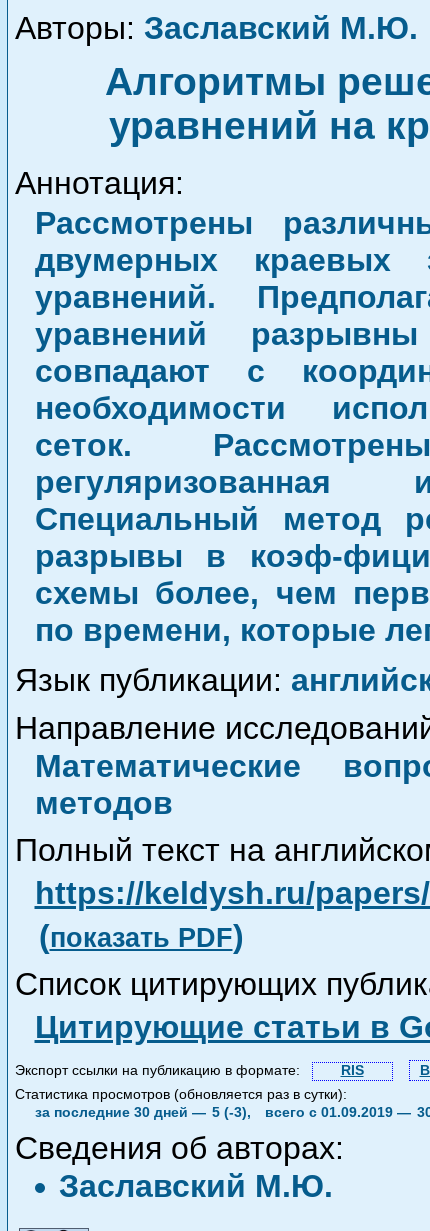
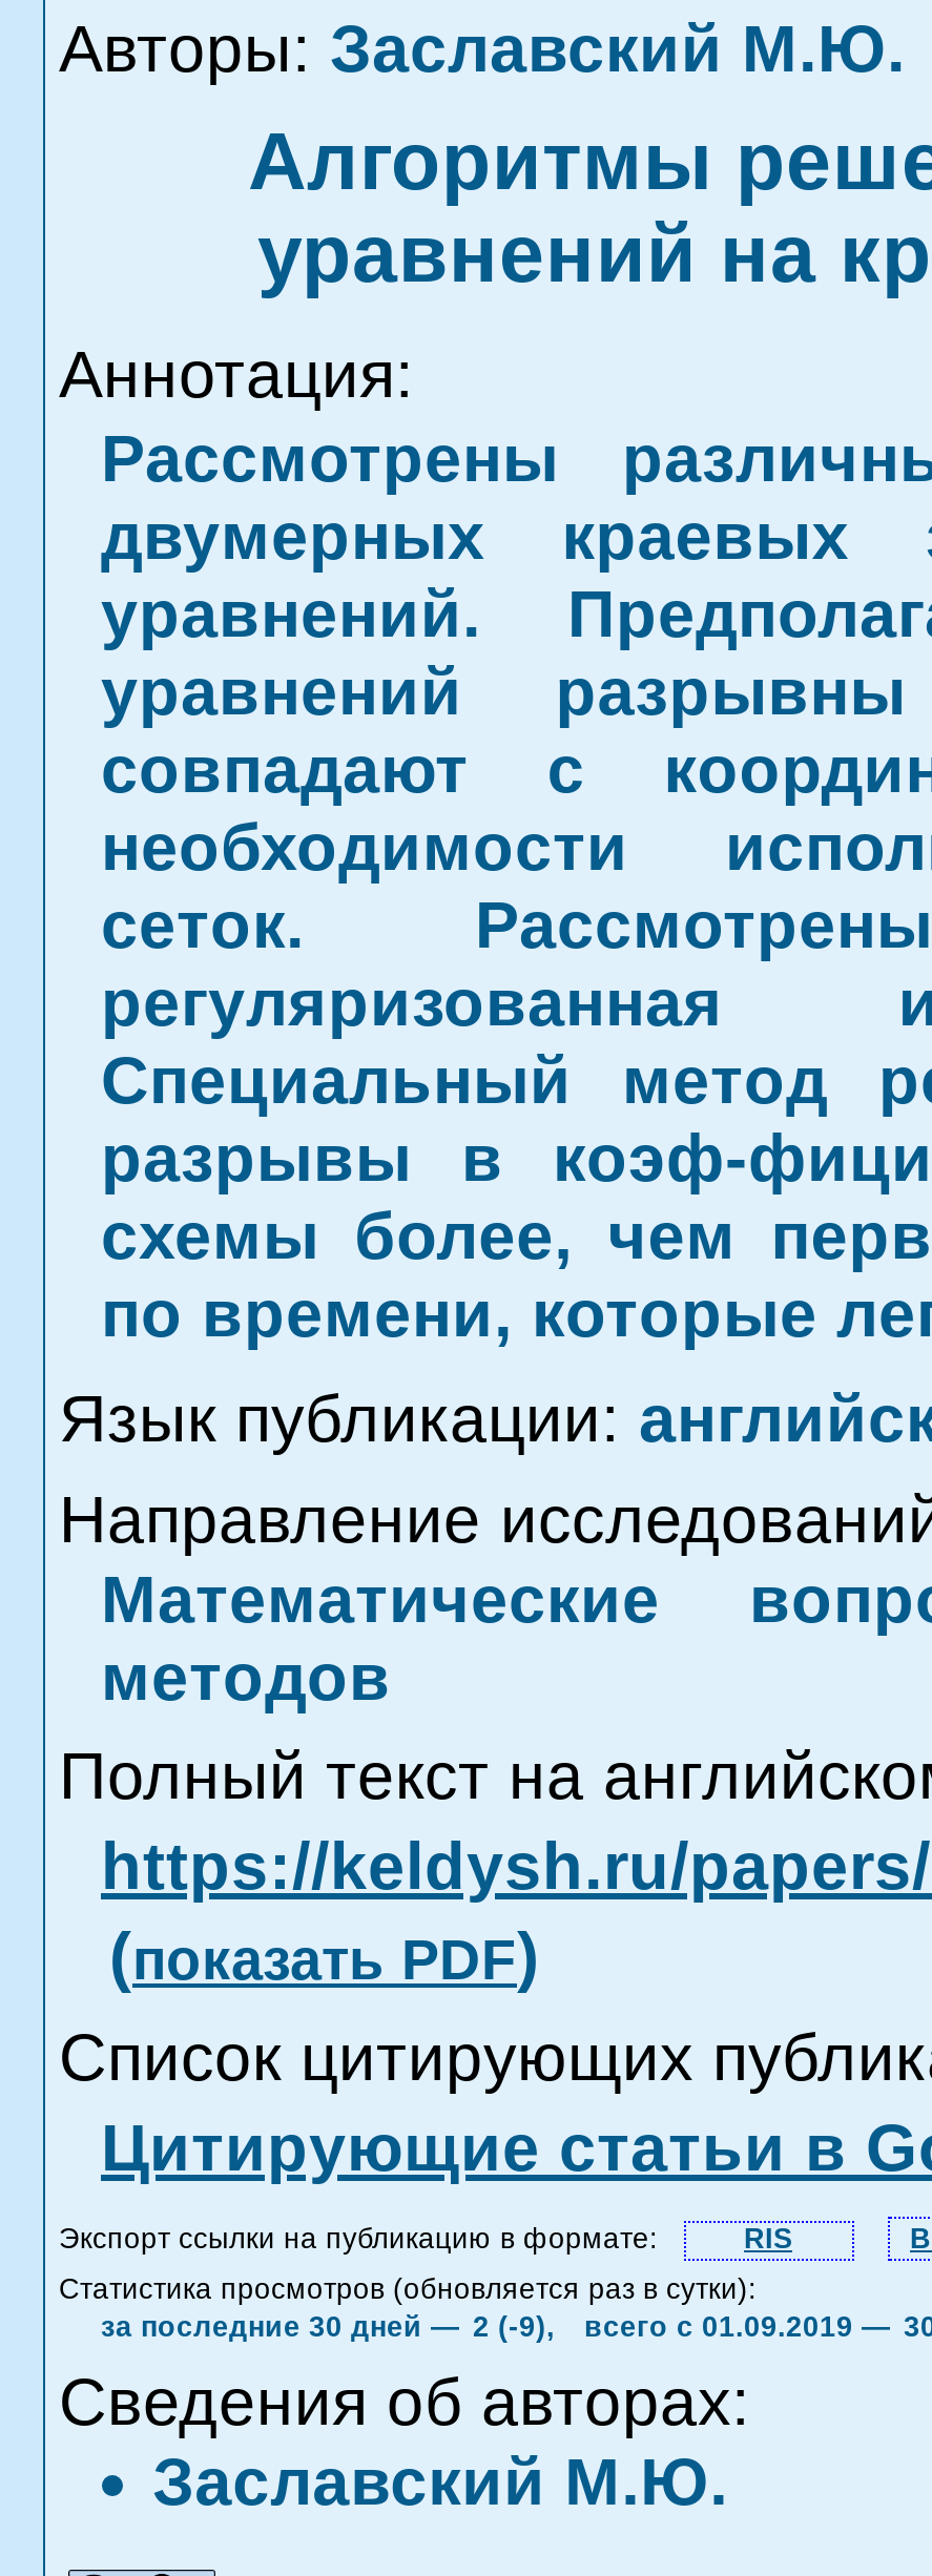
- за последние 30 дней — 5 (-3),
+ за последние 30 дней — 2 (-9),
